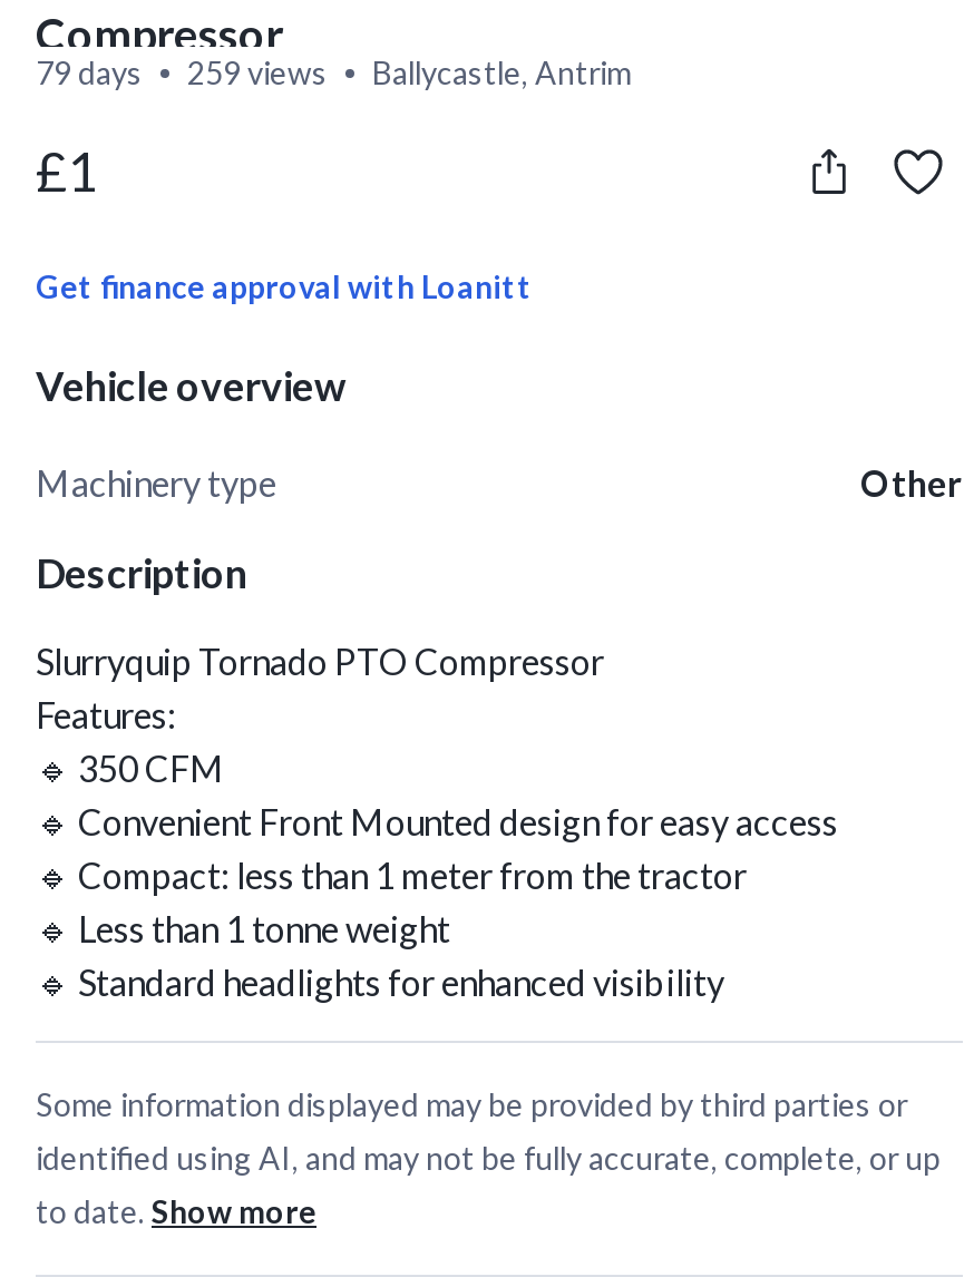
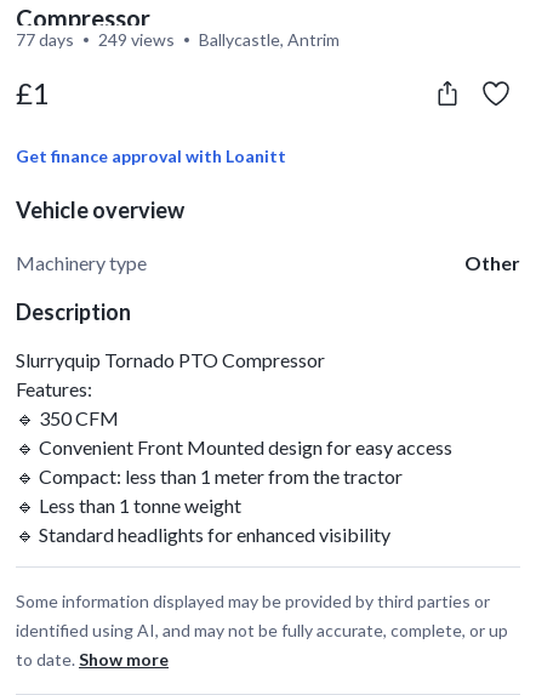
- 79 days
+ 77 days

- 259 views
+ 249 views
